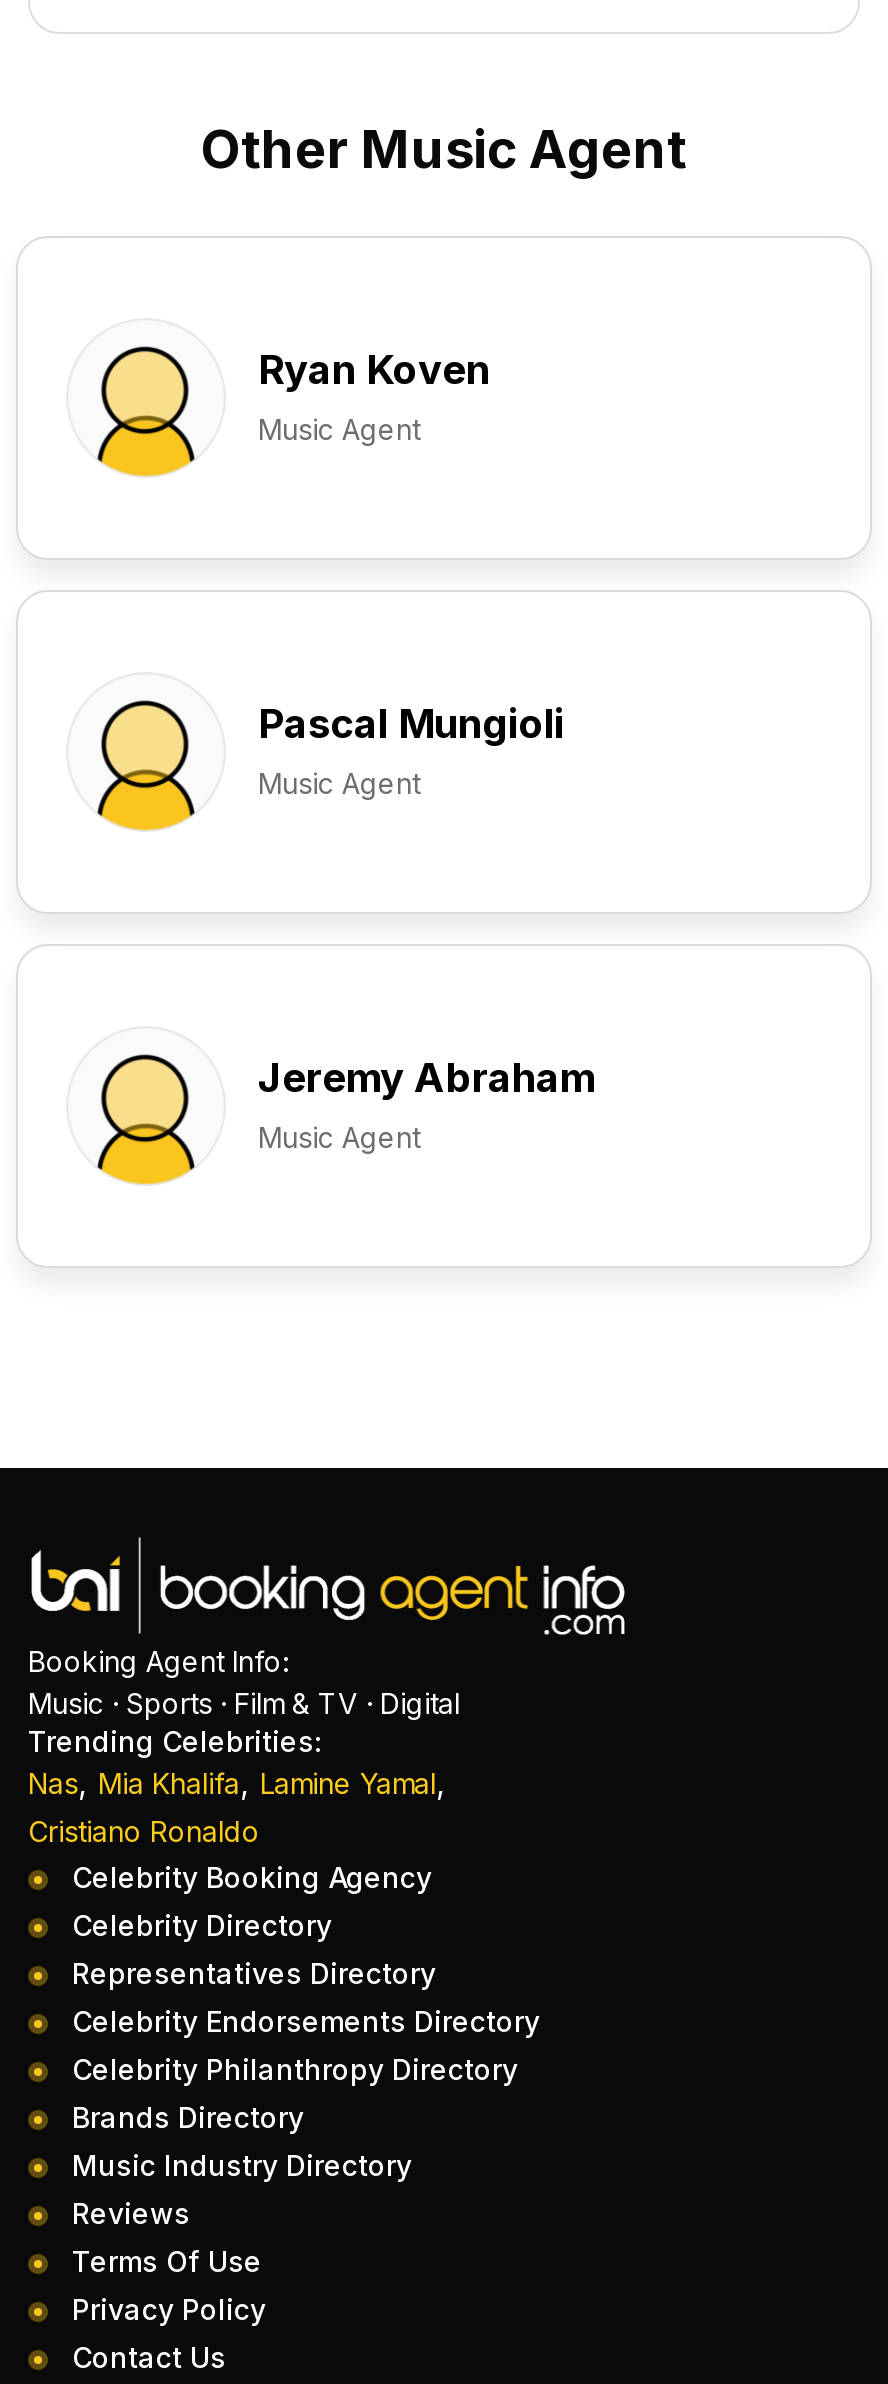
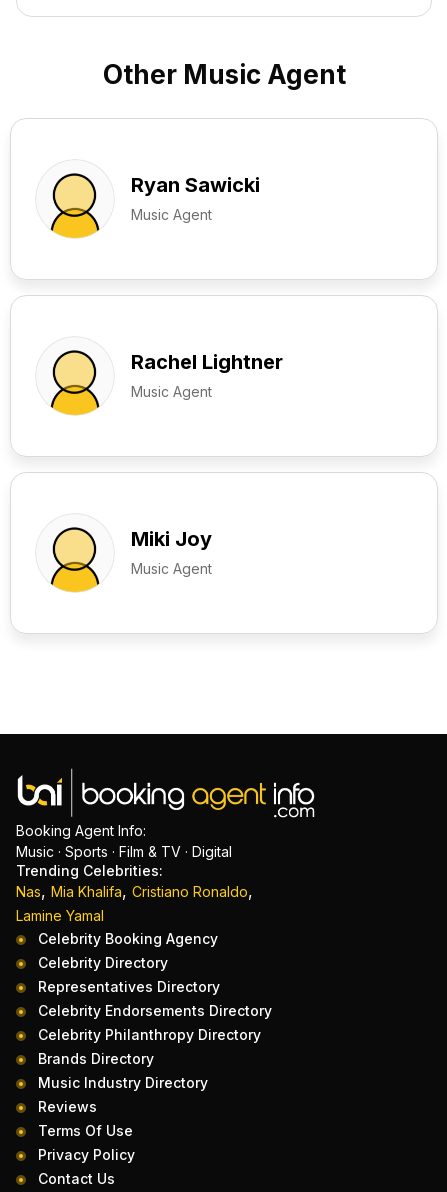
- Ryan Koven
+ Ryan Sawicki

- Pascal Mungioli
+ Rachel Lightner

- Jeremy Abraham
+ Miki Joy

- Nas, Mia Khalifa, Lamine Yamal,
- Cristiano Ronaldo
+ Nas, Mia Khalifa, Cristiano Ronaldo,
+ Lamine Yamal
